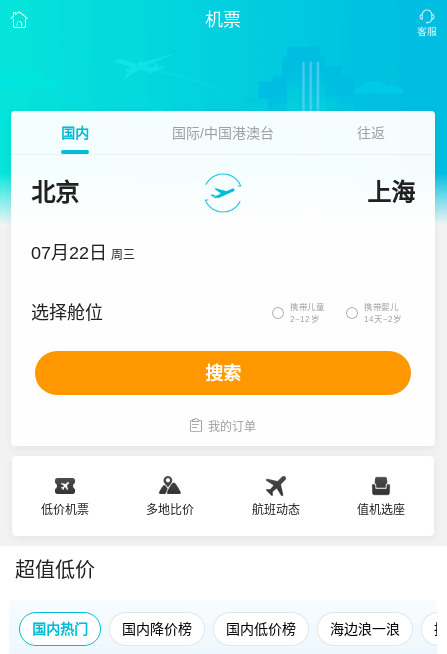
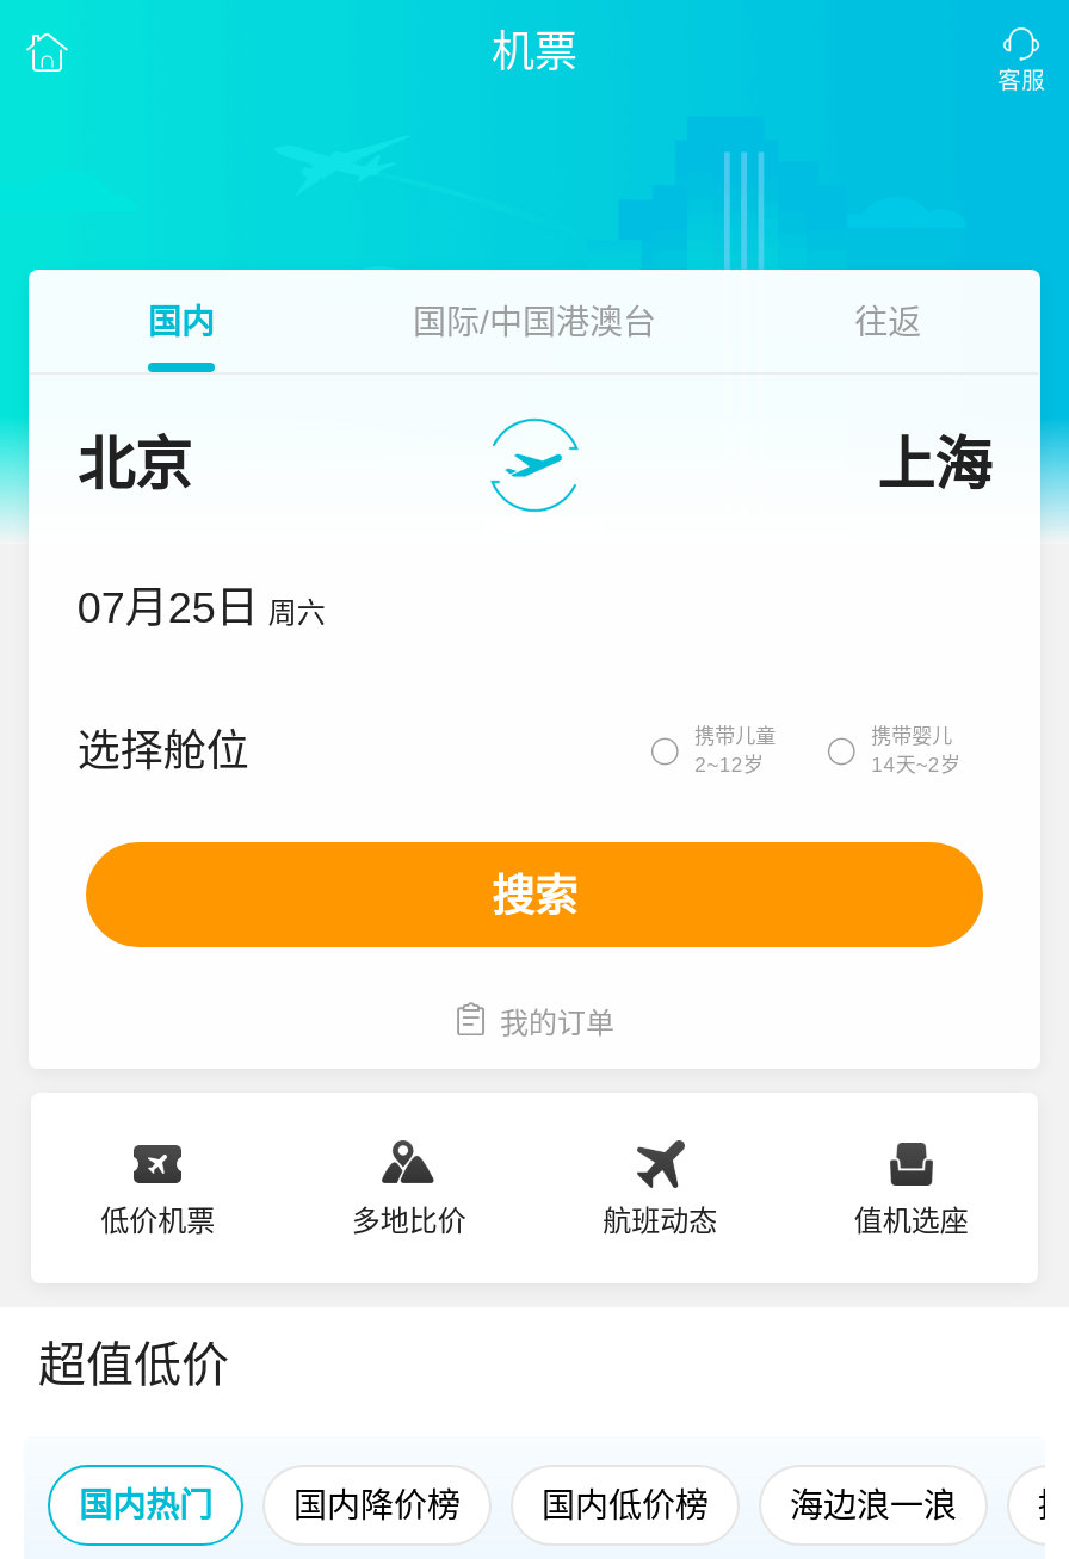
- 07月22日 周三
+ 07月25日 周六
